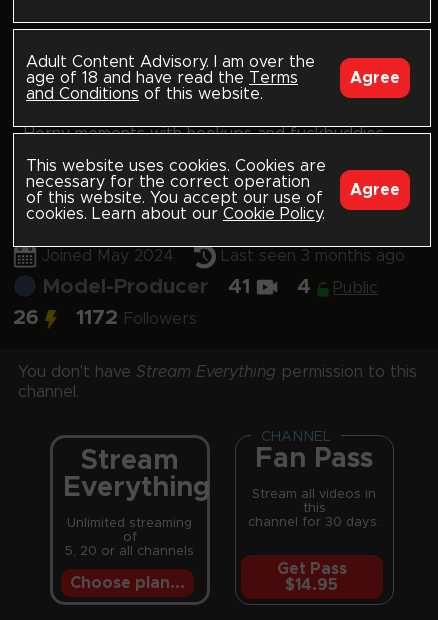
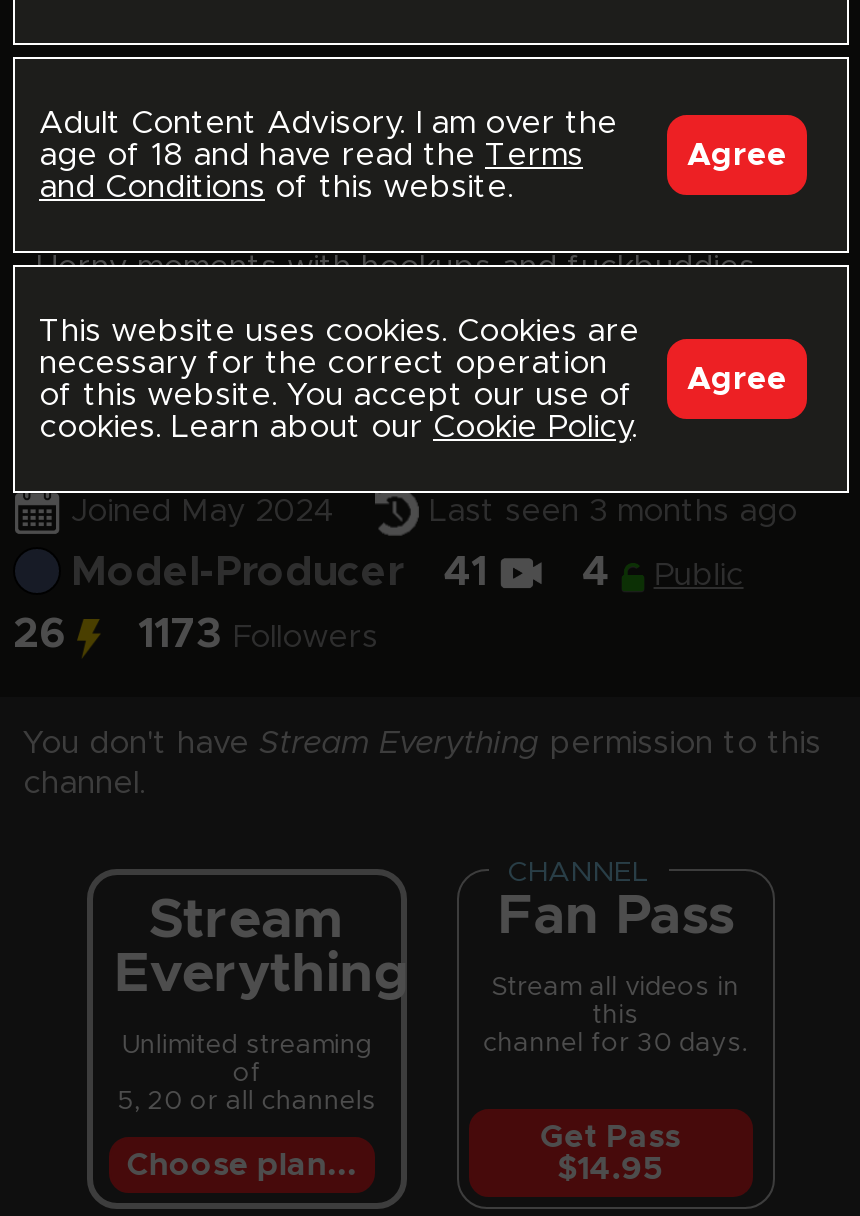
- 26 1172 Followers
+ 26 1173 Followers
